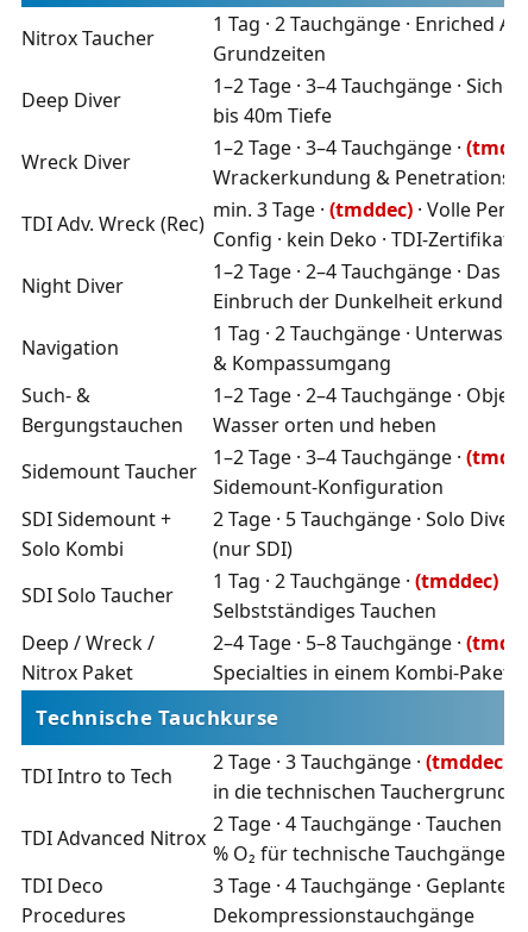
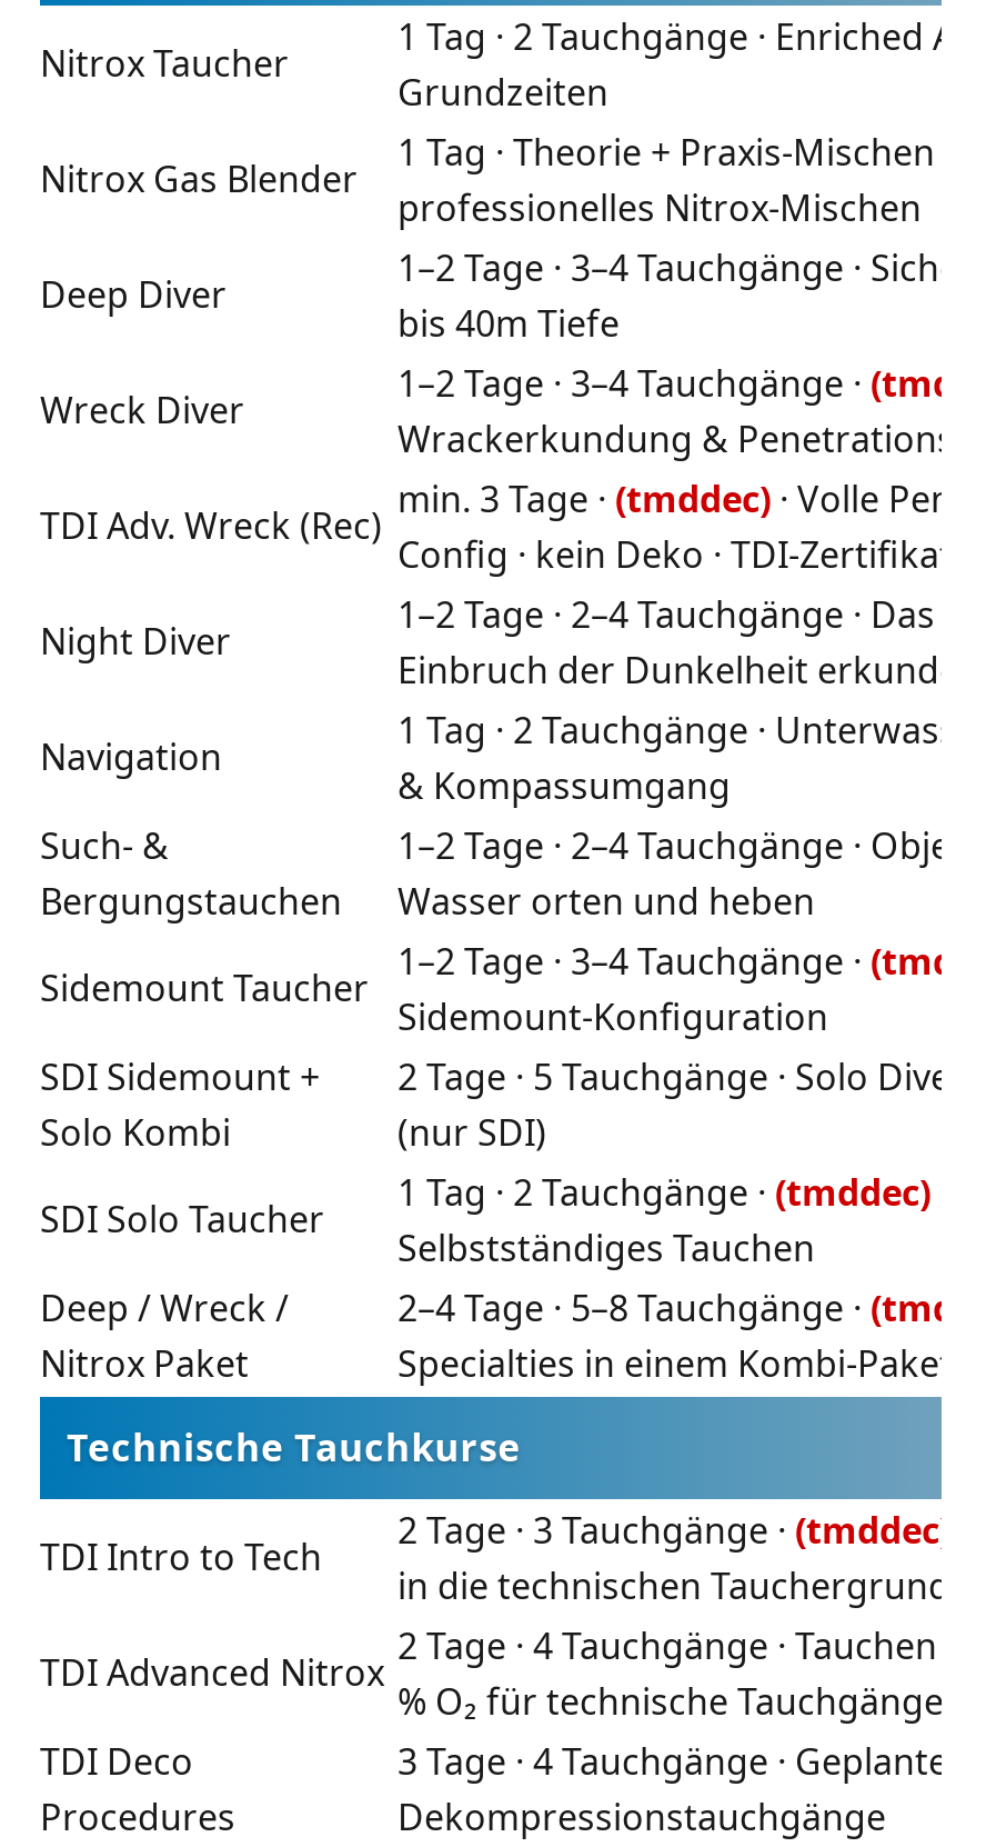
+ Nitrox Gas Blender

+ 1 Tag · Theorie + Praxis-Mischen ·
+ professionelles Nitrox-Mischen
